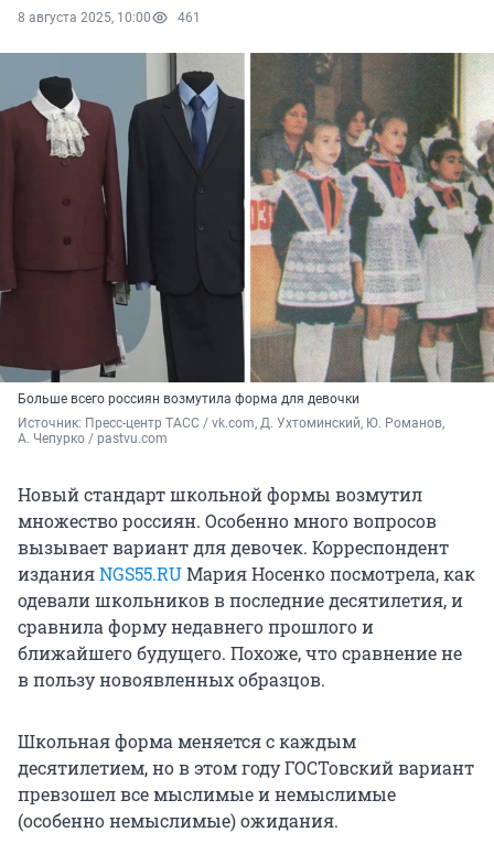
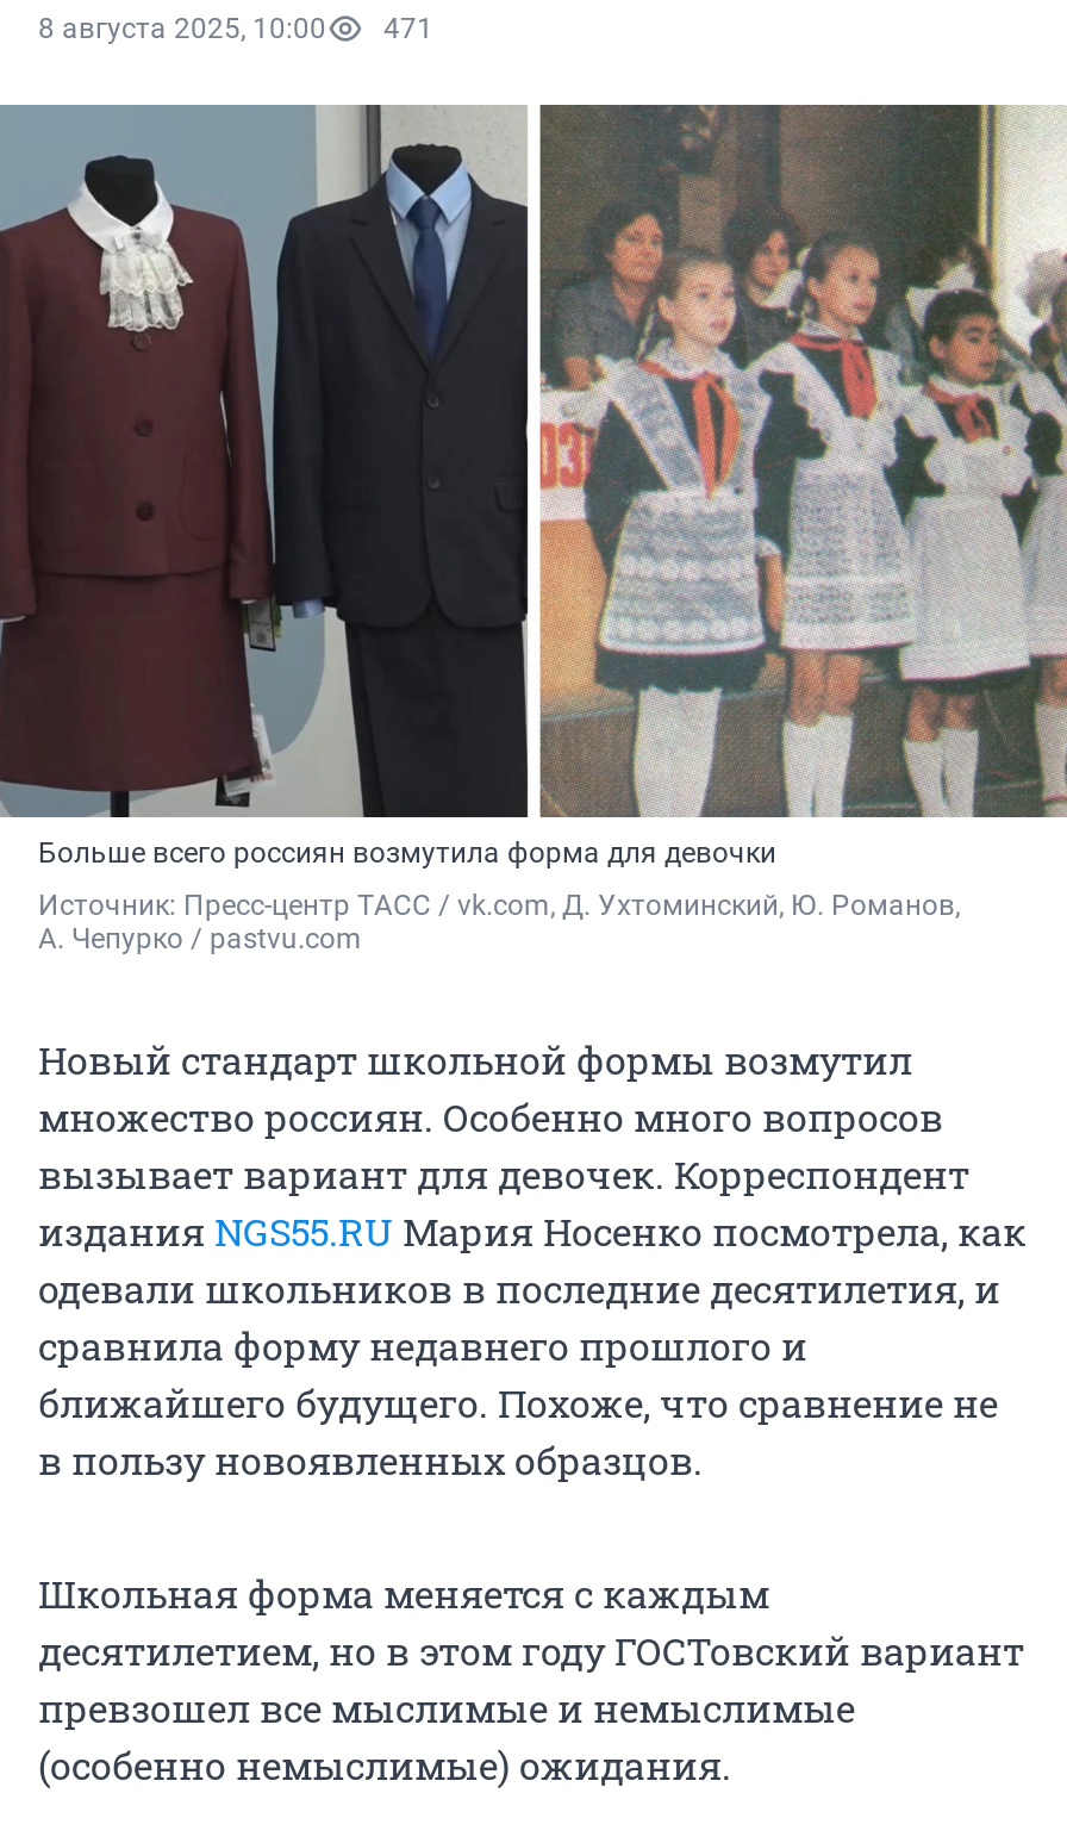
- 8 августа 2025, 10:00 461
+ 8 августа 2025, 10:00 471
